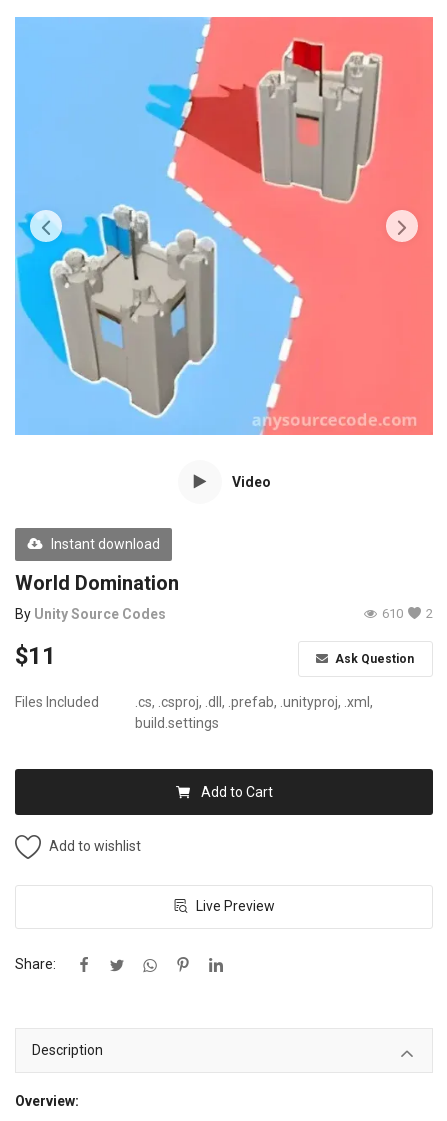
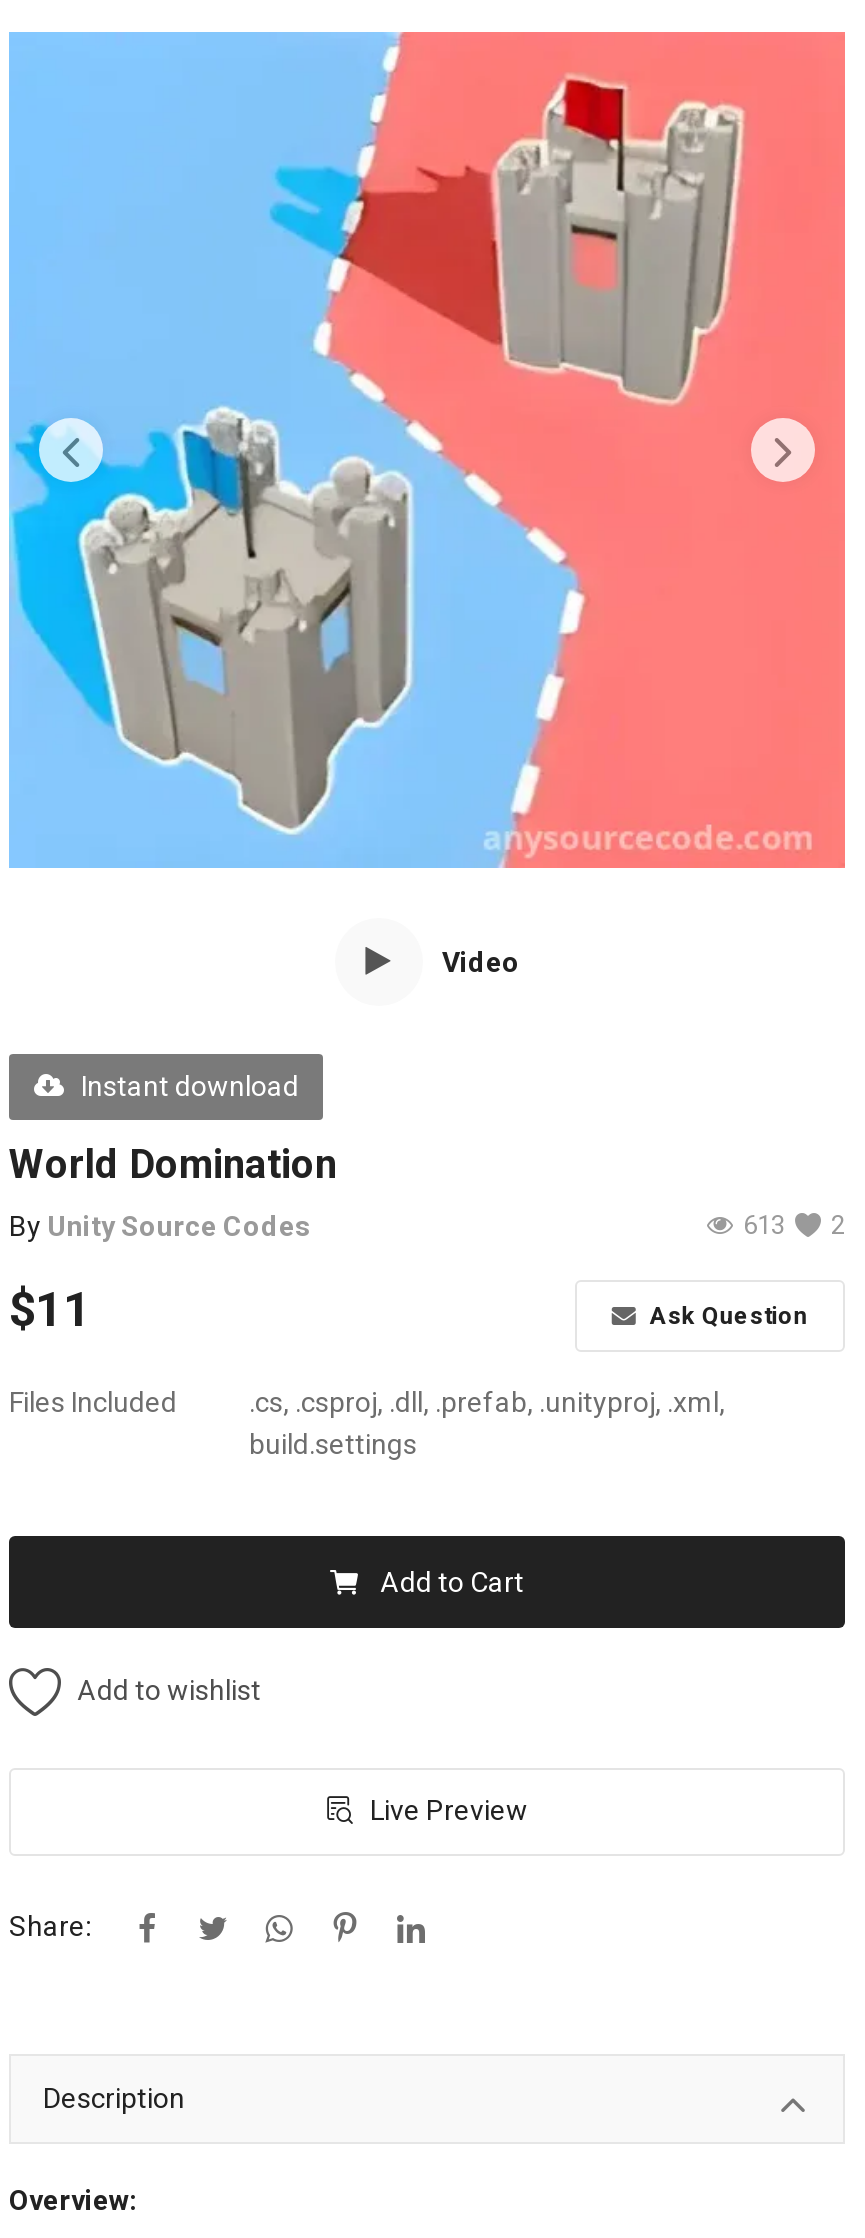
- 610 2
+ 613 2
